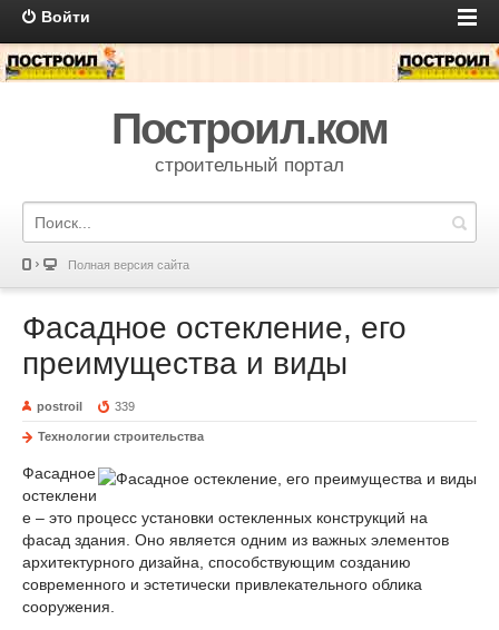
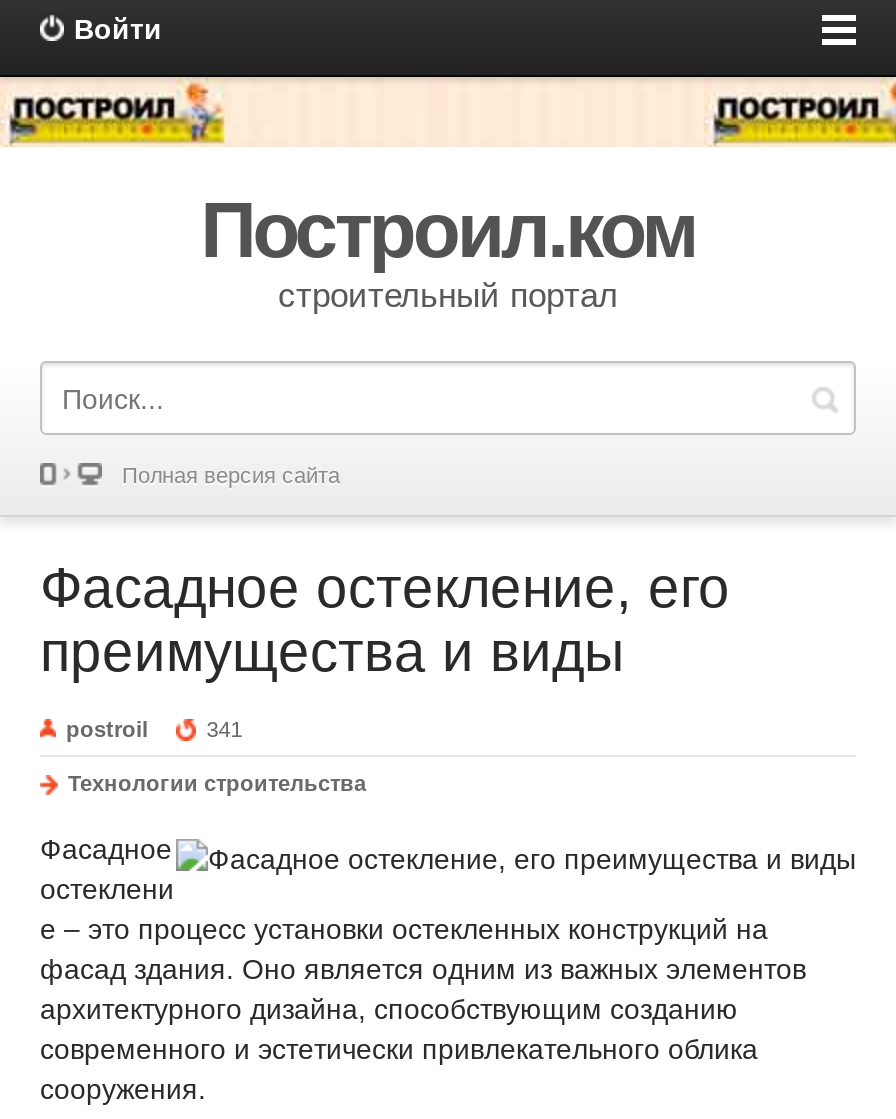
- 339
+ 341
